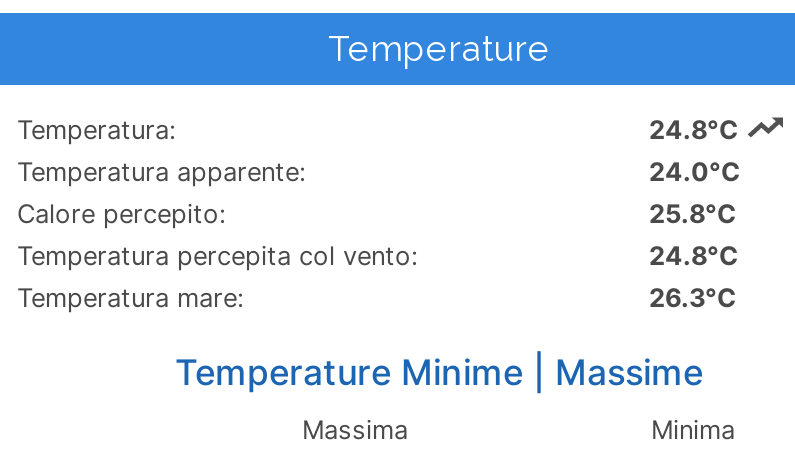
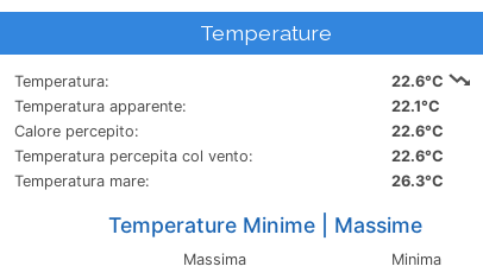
- 24.8°C
+ 22.6°C

- 24.0°C
+ 22.1°C

- 25.8°C
+ 22.6°C

- 24.8°C
+ 22.6°C
